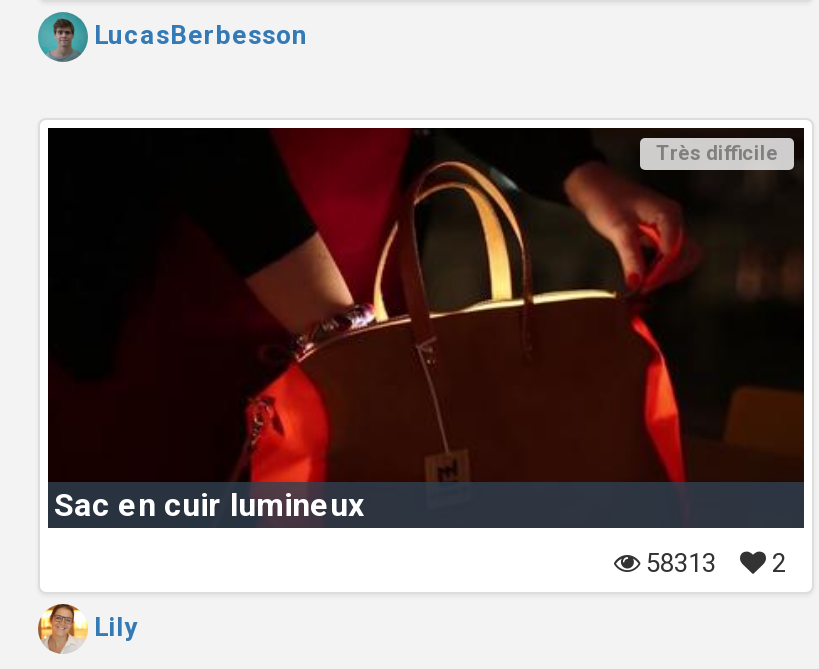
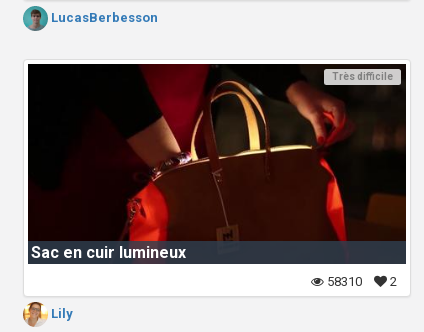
- 58313 2
+ 58310 2
